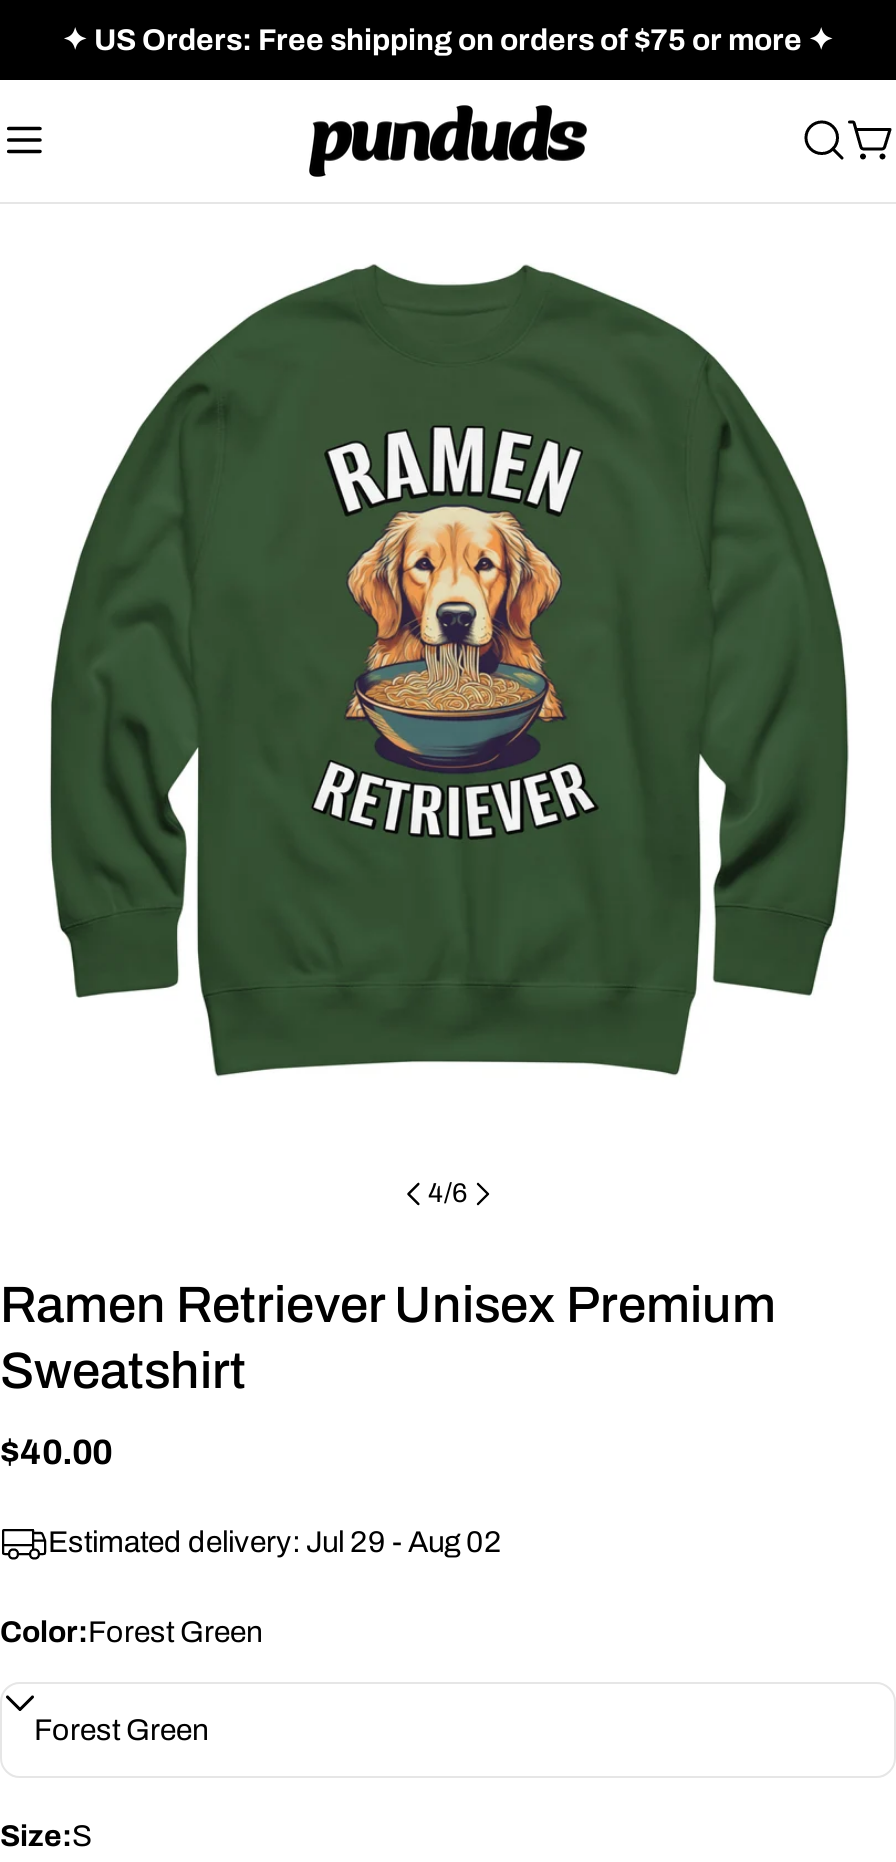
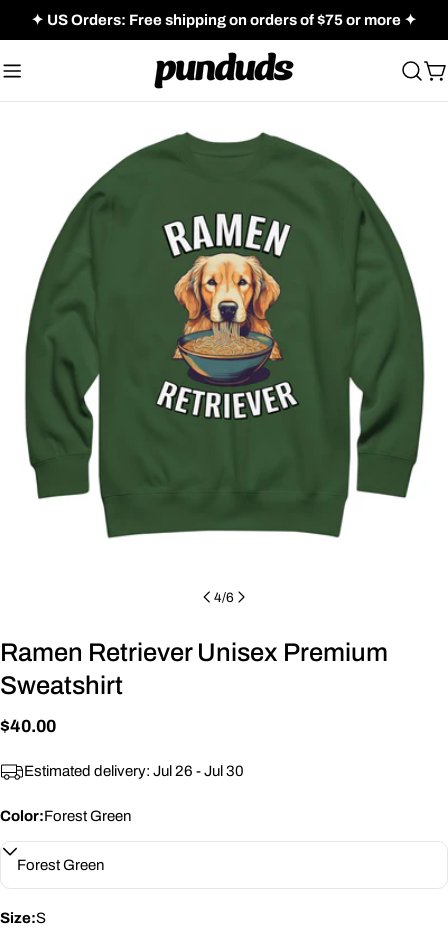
- Estimated delivery: Jul 29 - Aug 02
+ Estimated delivery: Jul 26 - Jul 30
